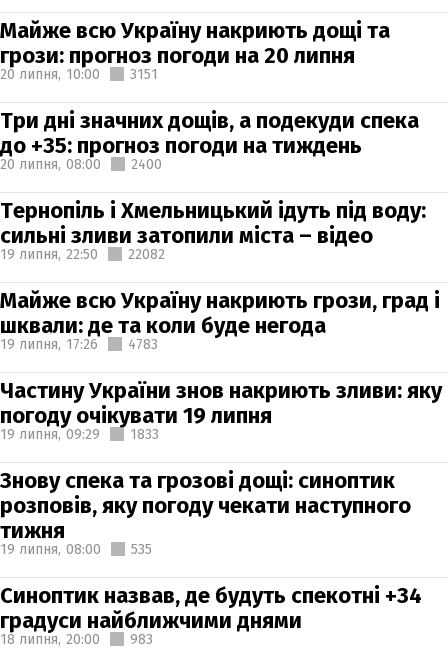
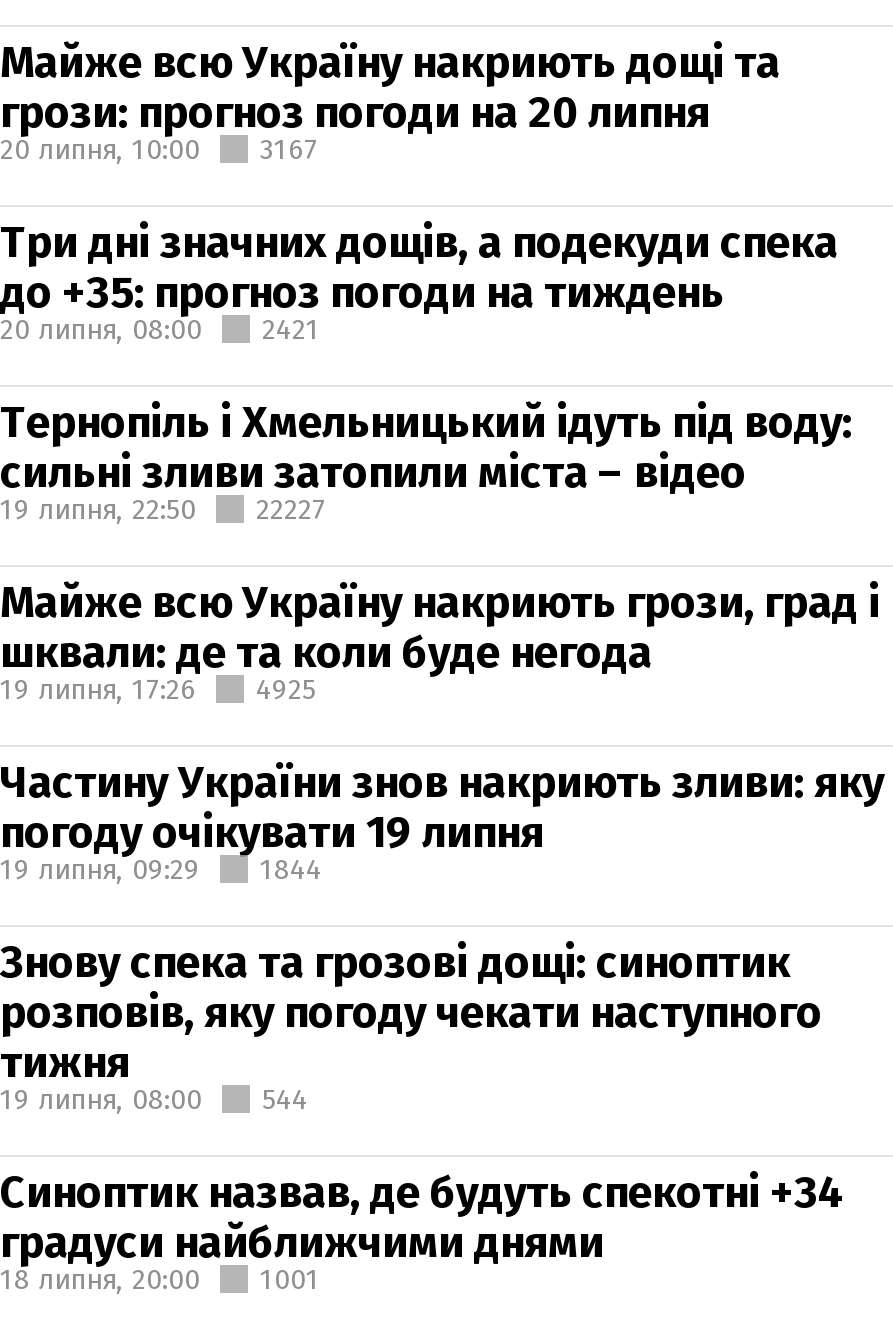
- 20 липня, 10:00 3151
+ 20 липня, 10:00 3167

- 20 липня, 08:00 2400
+ 20 липня, 08:00 2421

- 19 липня, 22:50 22082
+ 19 липня, 22:50 22227

- 19 липня, 17:26 4783
+ 19 липня, 17:26 4925

- 19 липня, 09:29 1833
+ 19 липня, 09:29 1844

- 19 липня, 08:00 535
+ 19 липня, 08:00 544

- 18 липня, 20:00 983
+ 18 липня, 20:00 1001
